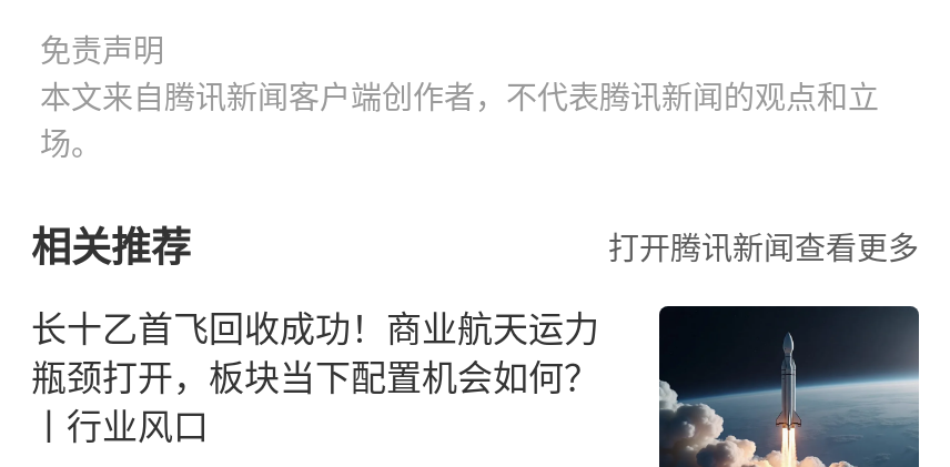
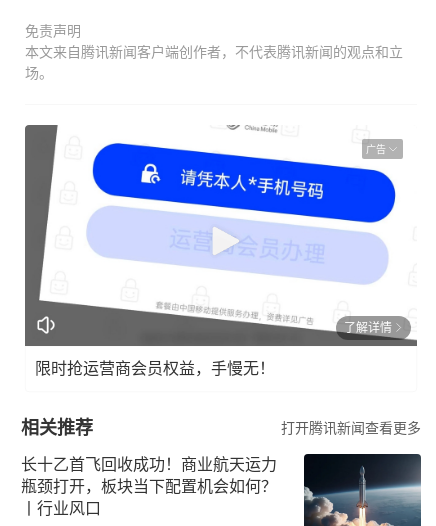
+ [image]
+ 广告

+ 了解详情
+ 限时抢运营商会员权益，手慢无！
